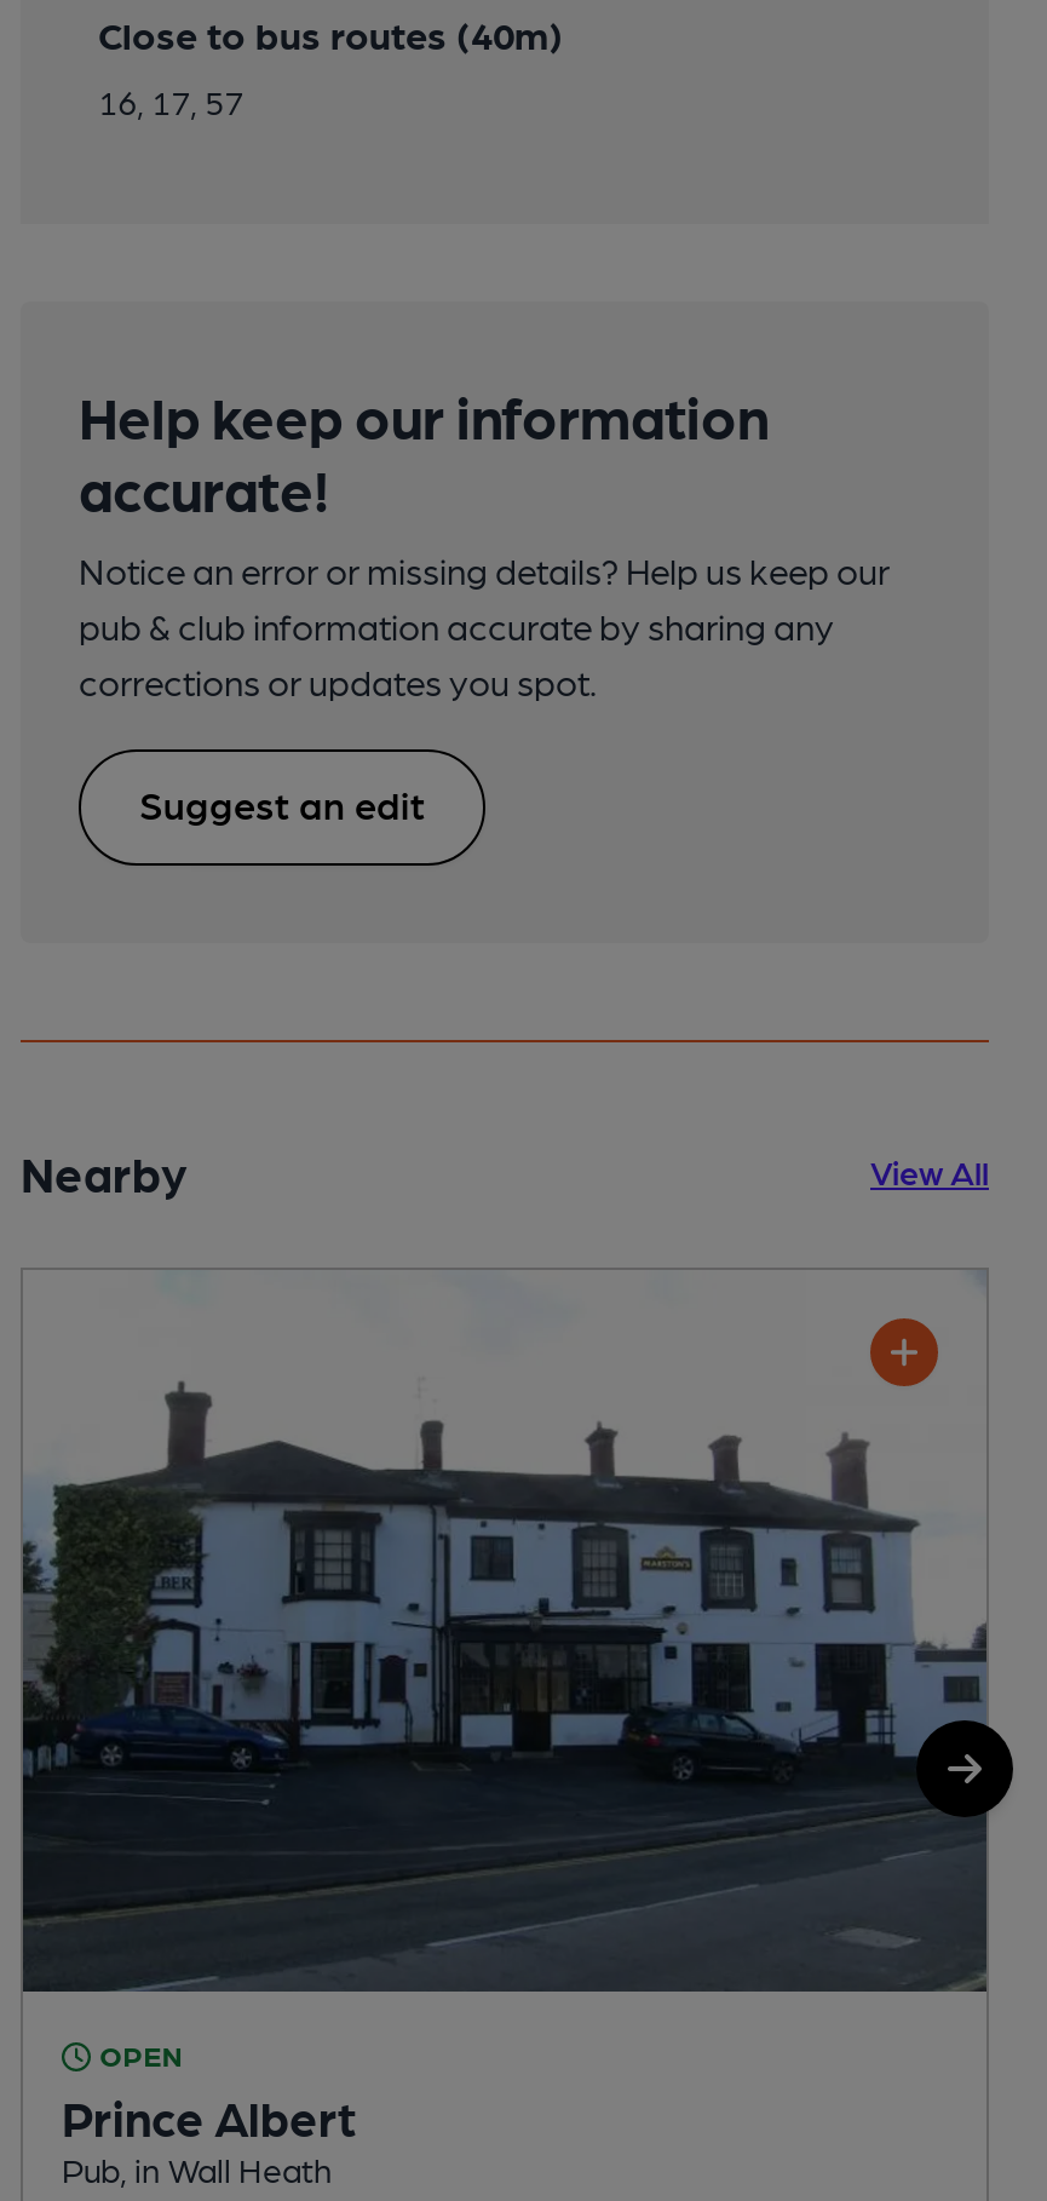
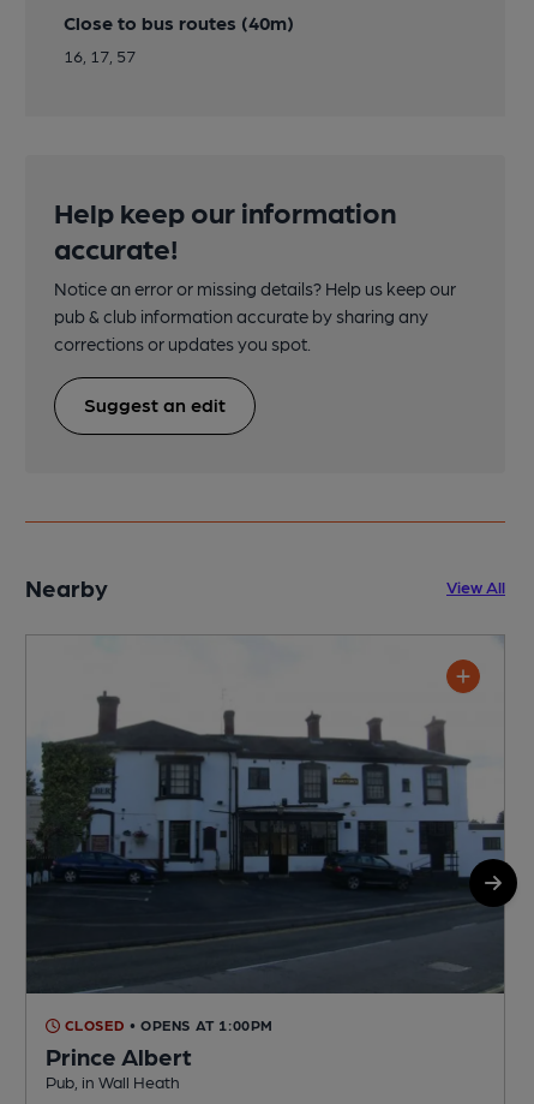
- OPEN
+ CLOSED • OPENS AT 1:00PM
